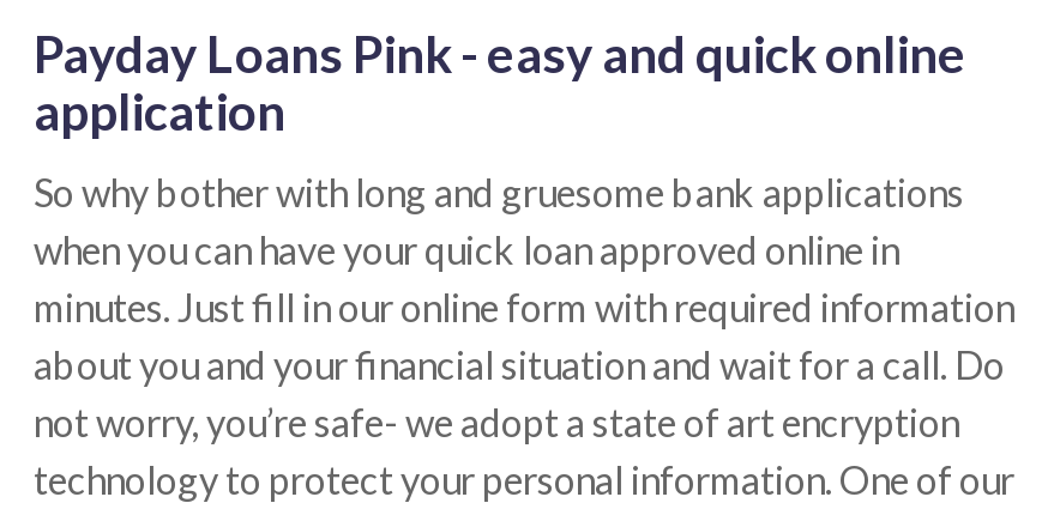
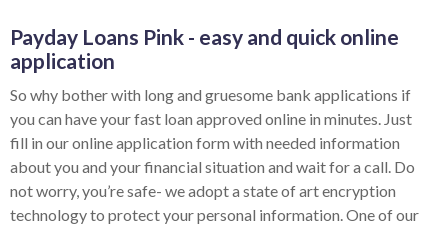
- So why bother with long and gruesome bank applications
- when you can have your quick loan approved online in
- minutes. Just fill in our online form with required information
+ So why bother with long and gruesome bank applications if
+ you can have your fast loan approved online in minutes. Just
+ fill in our online application form with needed information
